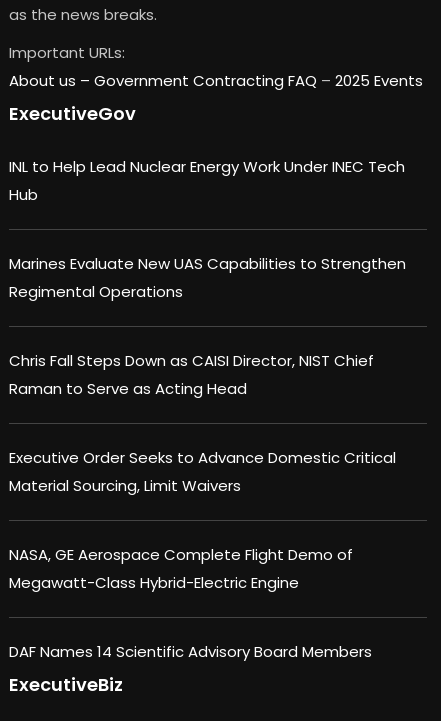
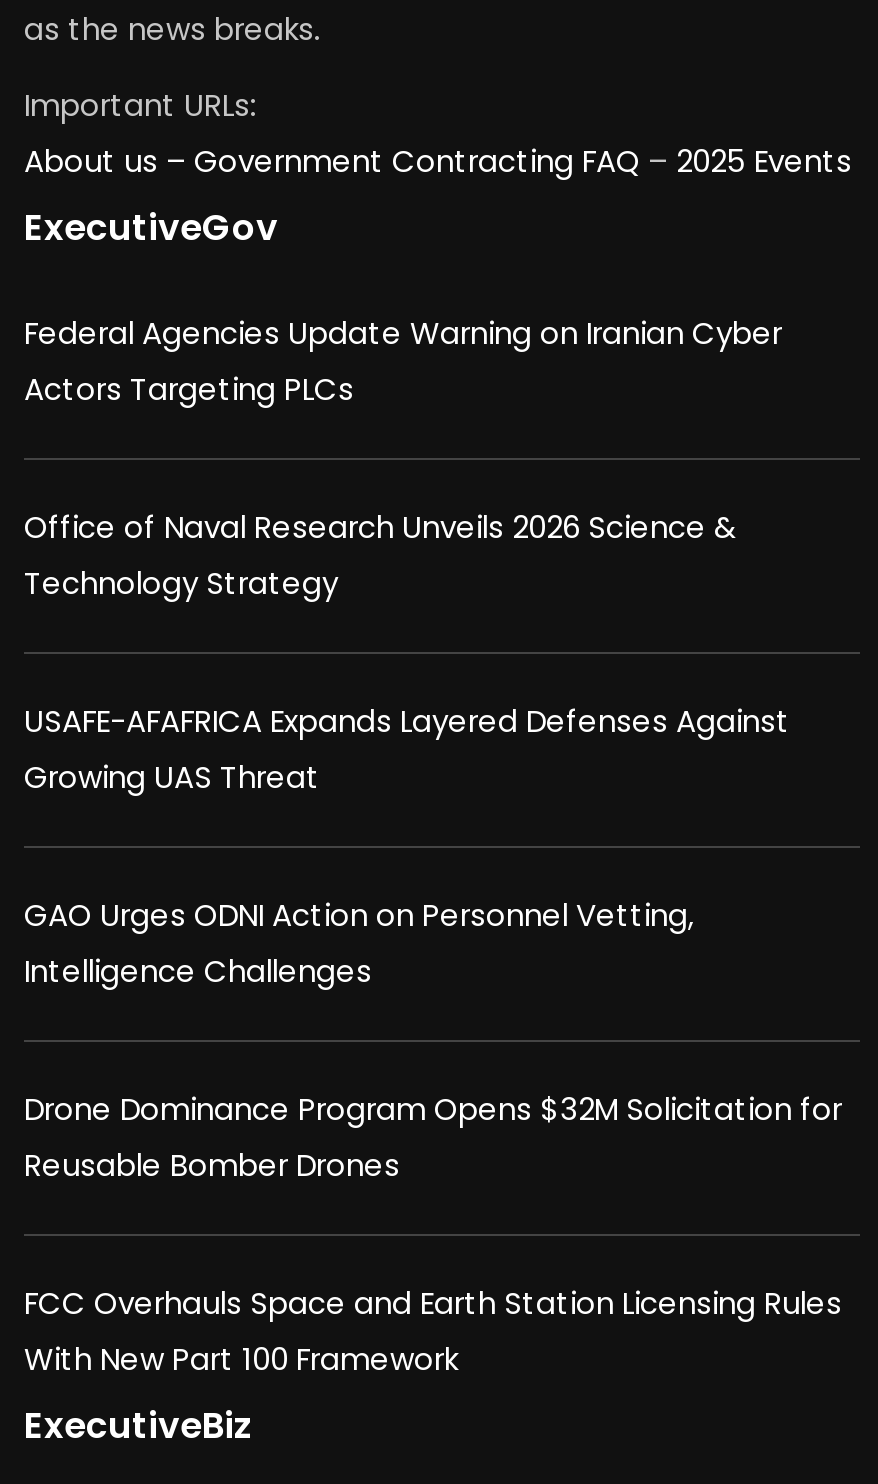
- INL to Help Lead Nuclear Energy Work Under INEC Tech
- Hub
+ Federal Agencies Update Warning on Iranian Cyber
+ Actors Targeting PLCs

- Marines Evaluate New UAS Capabilities to Strengthen
- Regimental Operations
+ Office of Naval Research Unveils 2026 Science &
+ Technology Strategy

- Chris Fall Steps Down as CAISI Director, NIST Chief
- Raman to Serve as Acting Head
+ USAFE-AFAFRICA Expands Layered Defenses Against
+ Growing UAS Threat

- Executive Order Seeks to Advance Domestic Critical
- Material Sourcing, Limit Waivers
+ GAO Urges ODNI Action on Personnel Vetting,
+ Intelligence Challenges

- NASA, GE Aerospace Complete Flight Demo of
- Megawatt-Class Hybrid-Electric Engine
+ Drone Dominance Program Opens $32M Solicitation for
+ Reusable Bomber Drones

- DAF Names 14 Scientific Advisory Board Members
+ FCC Overhauls Space and Earth Station Licensing Rules
+ With New Part 100 Framework
